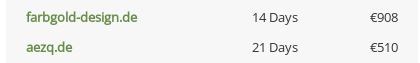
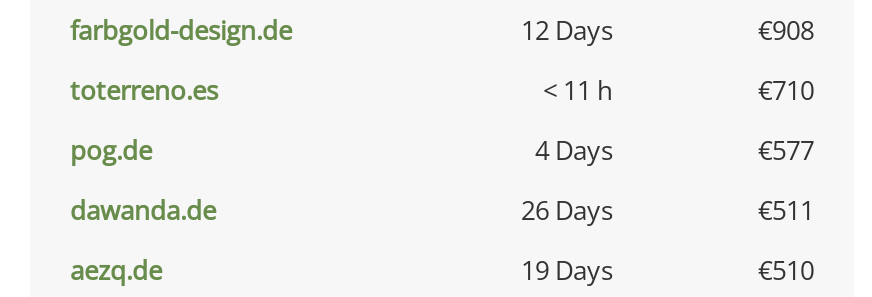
- 14 Days
+ 12 Days

+ toterreno.es
+ < 11 h
+ €710
+ pog.de
+ 4 Days
+ €577
+ dawanda.de
+ 26 Days
+ €511

- 21 Days
+ 19 Days
